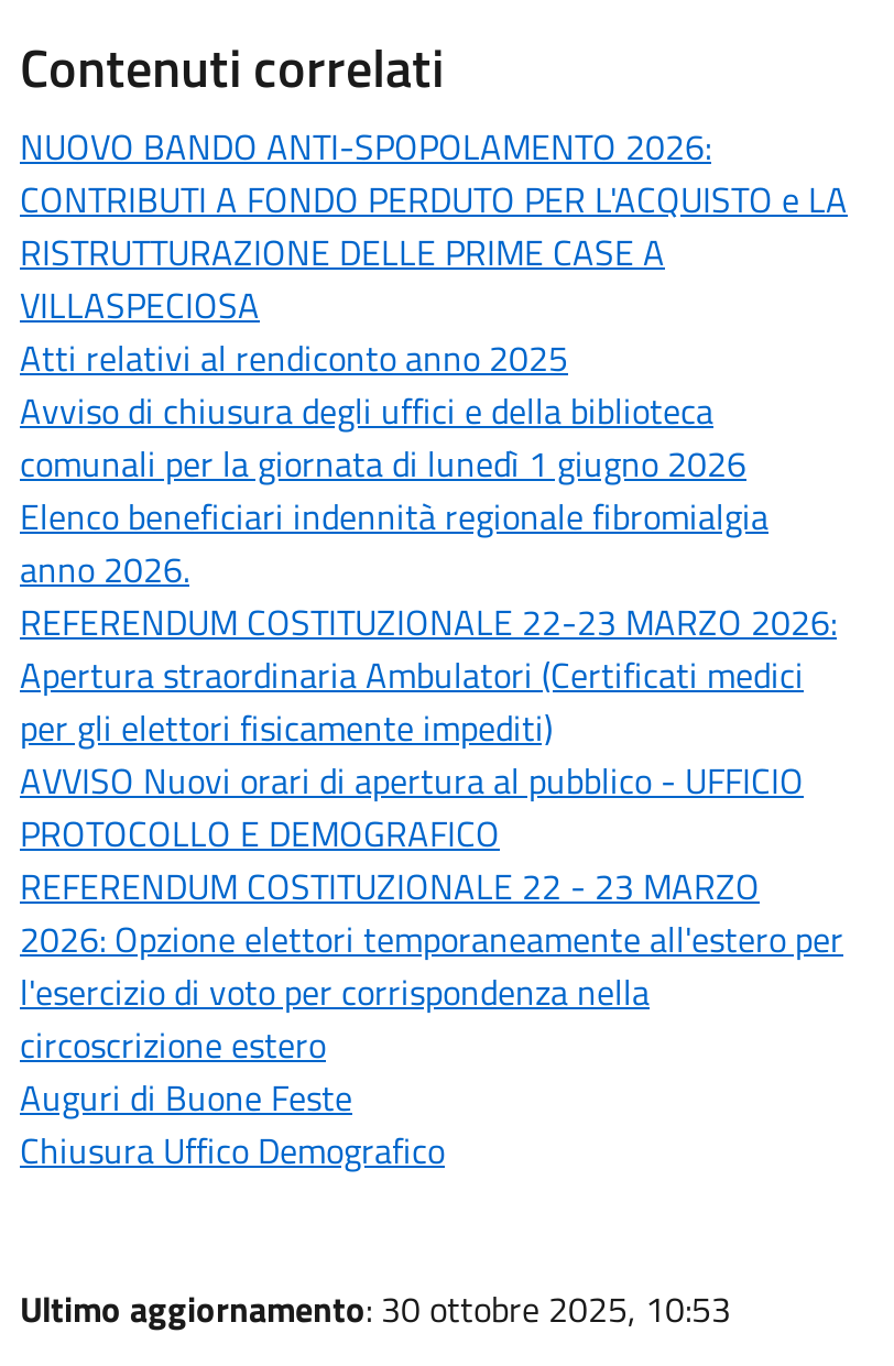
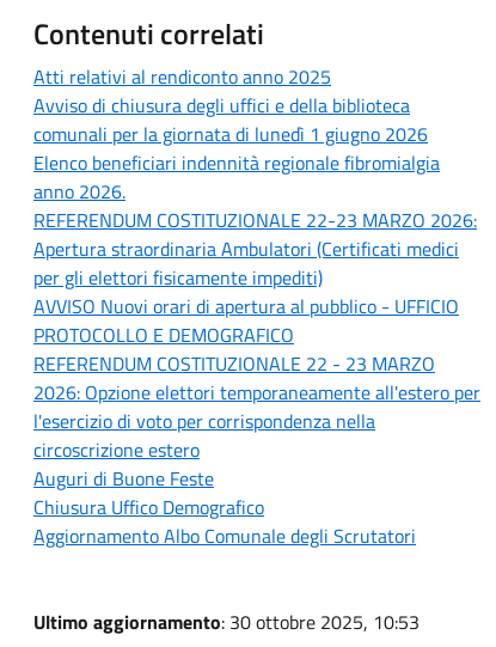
- NUOVO BANDO ANTI-SPOPOLAMENTO 2026:
- CONTRIBUTI A FONDO PERDUTO PER L'ACQUISTO e LA
- RISTRUTTURAZIONE DELLE PRIME CASE A
- VILLASPECIOSA

moved up: Atti relativi al rendiconto anno 2025 | Avviso di chiusura degli uffici e della biblioteca | comunali per la giornata di lunedì 1 giugno 2026 | ... | Auguri di Buone Feste | Chiusura Uffico Demografico

+ Aggiornamento Albo Comunale degli Scrutatori
